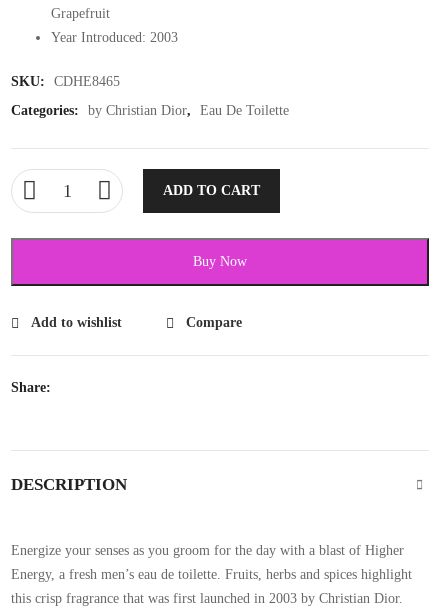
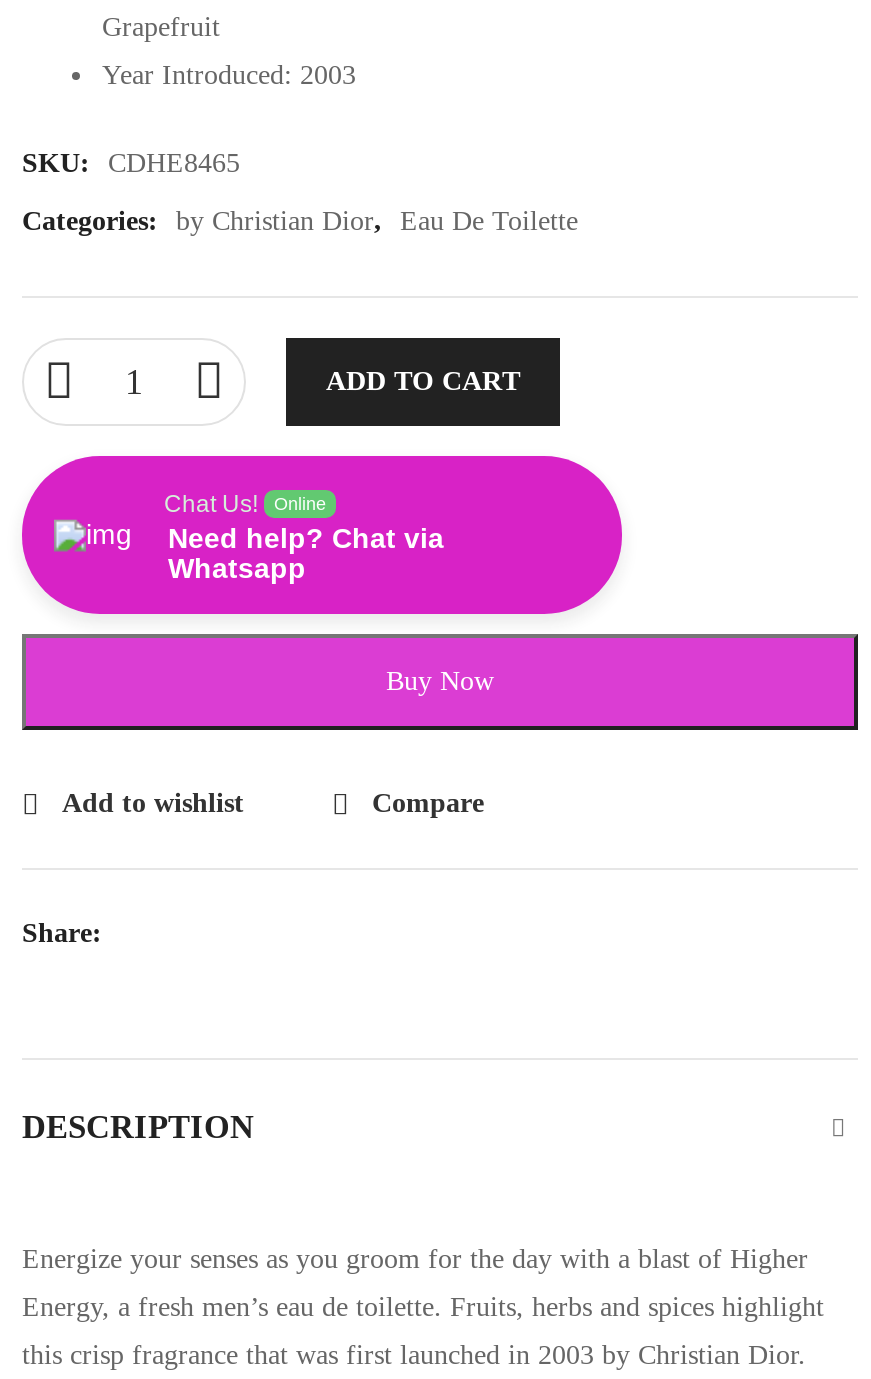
+ [image]
+ Chat Us!
+ Online
+ Need help? Chat via
+ Whatsapp
